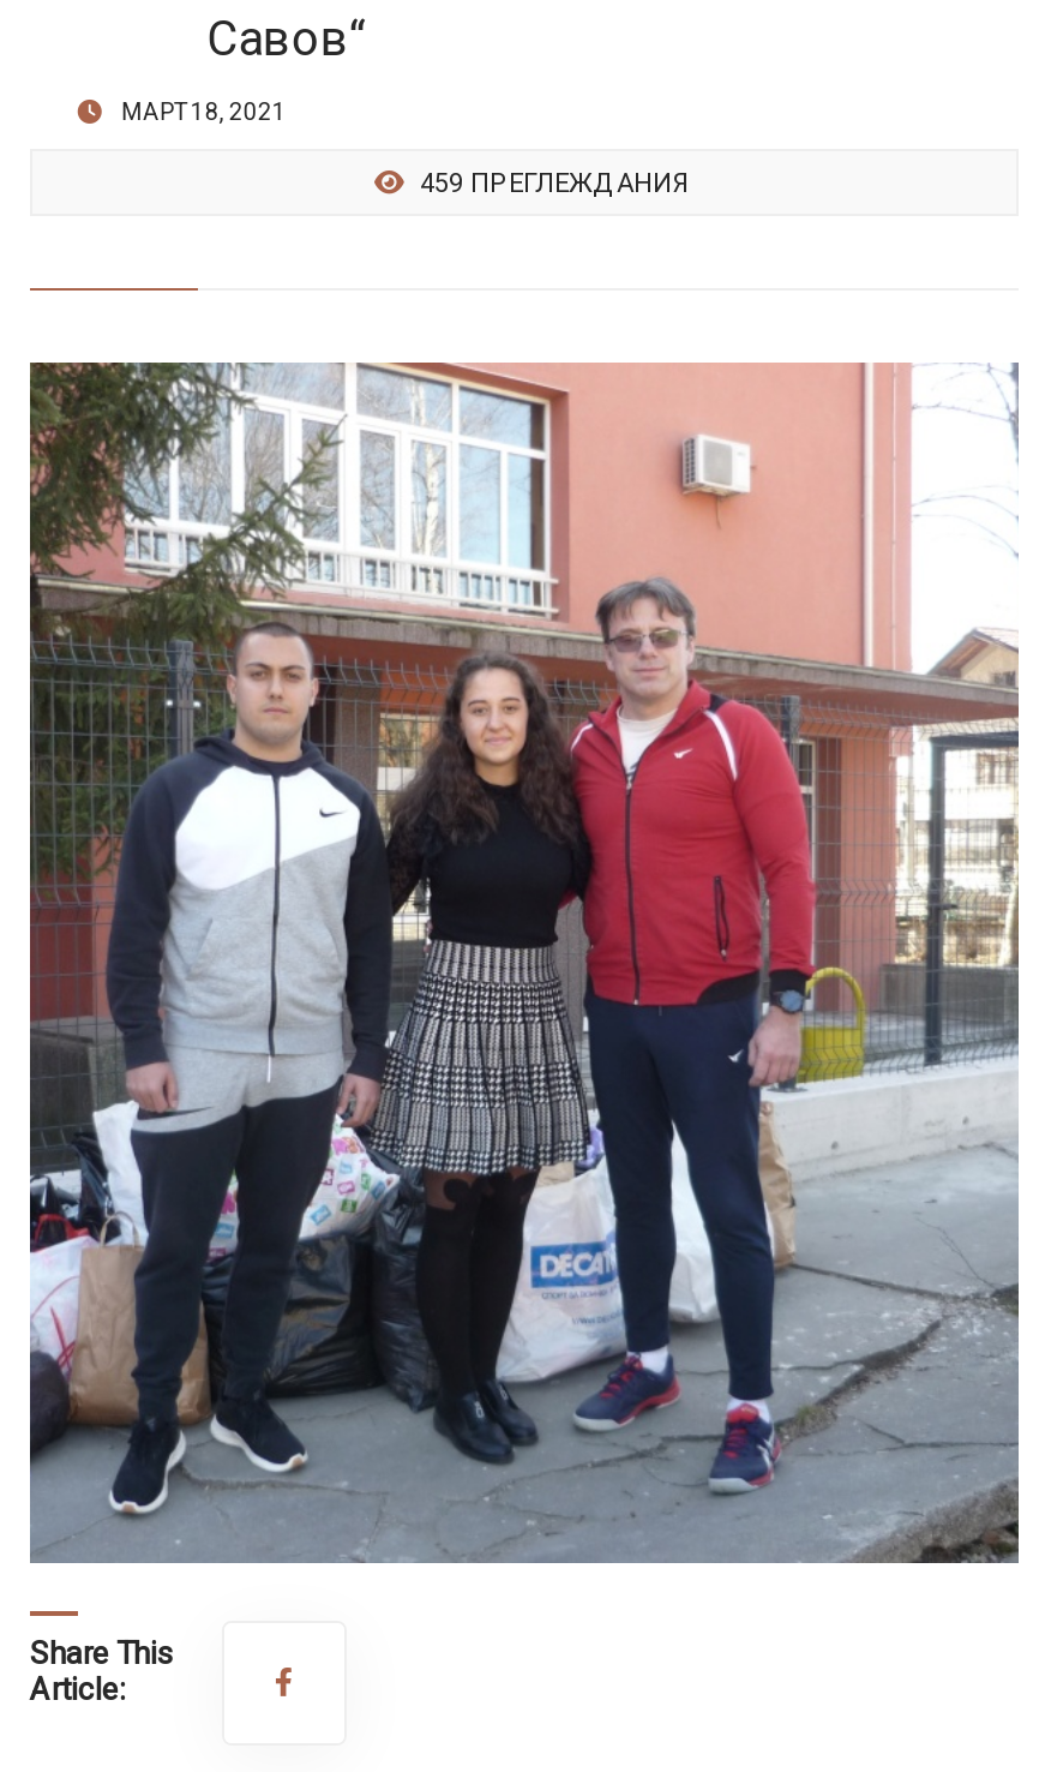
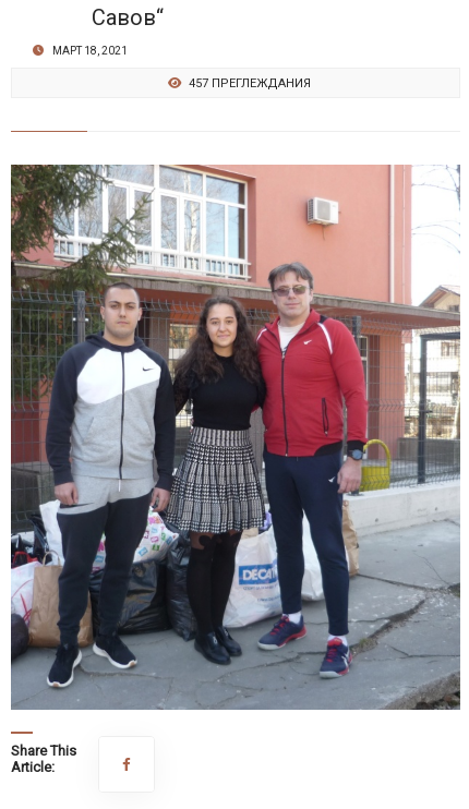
- 459 ПРЕГЛЕЖДАНИЯ
+ 457 ПРЕГЛЕЖДАНИЯ
